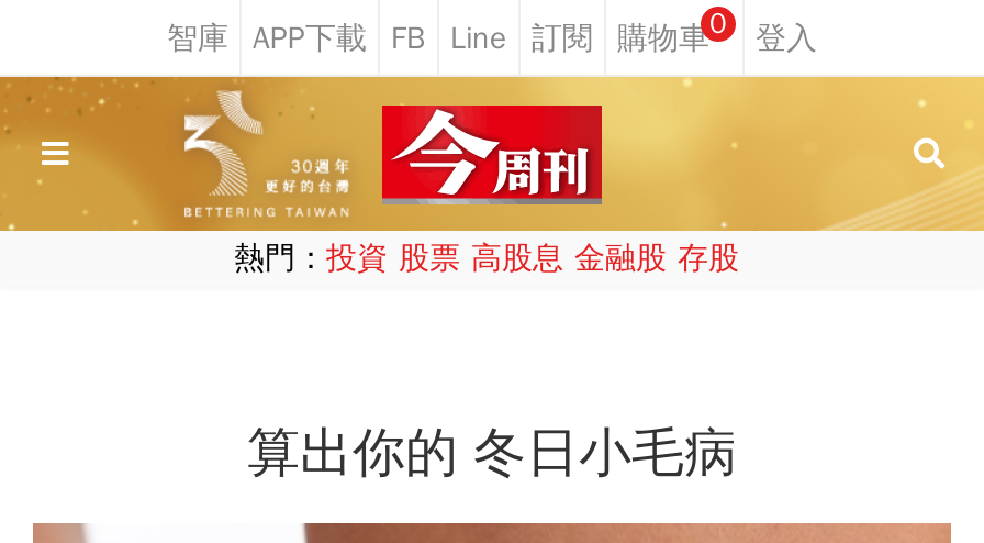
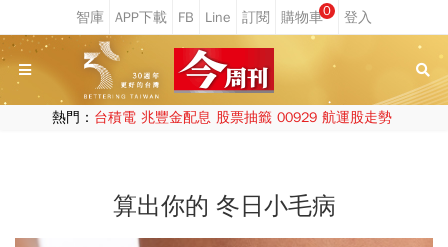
- 熱門：投資 股票 高股息 金融股 存股
+ 熱門：台積電 兆豐金配息 股票抽籤 00929 航運股走勢
